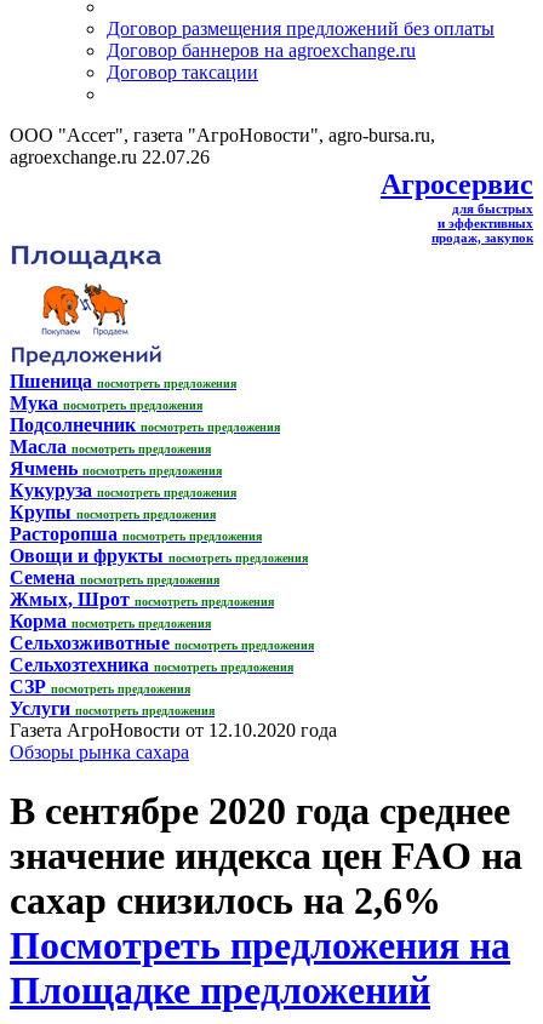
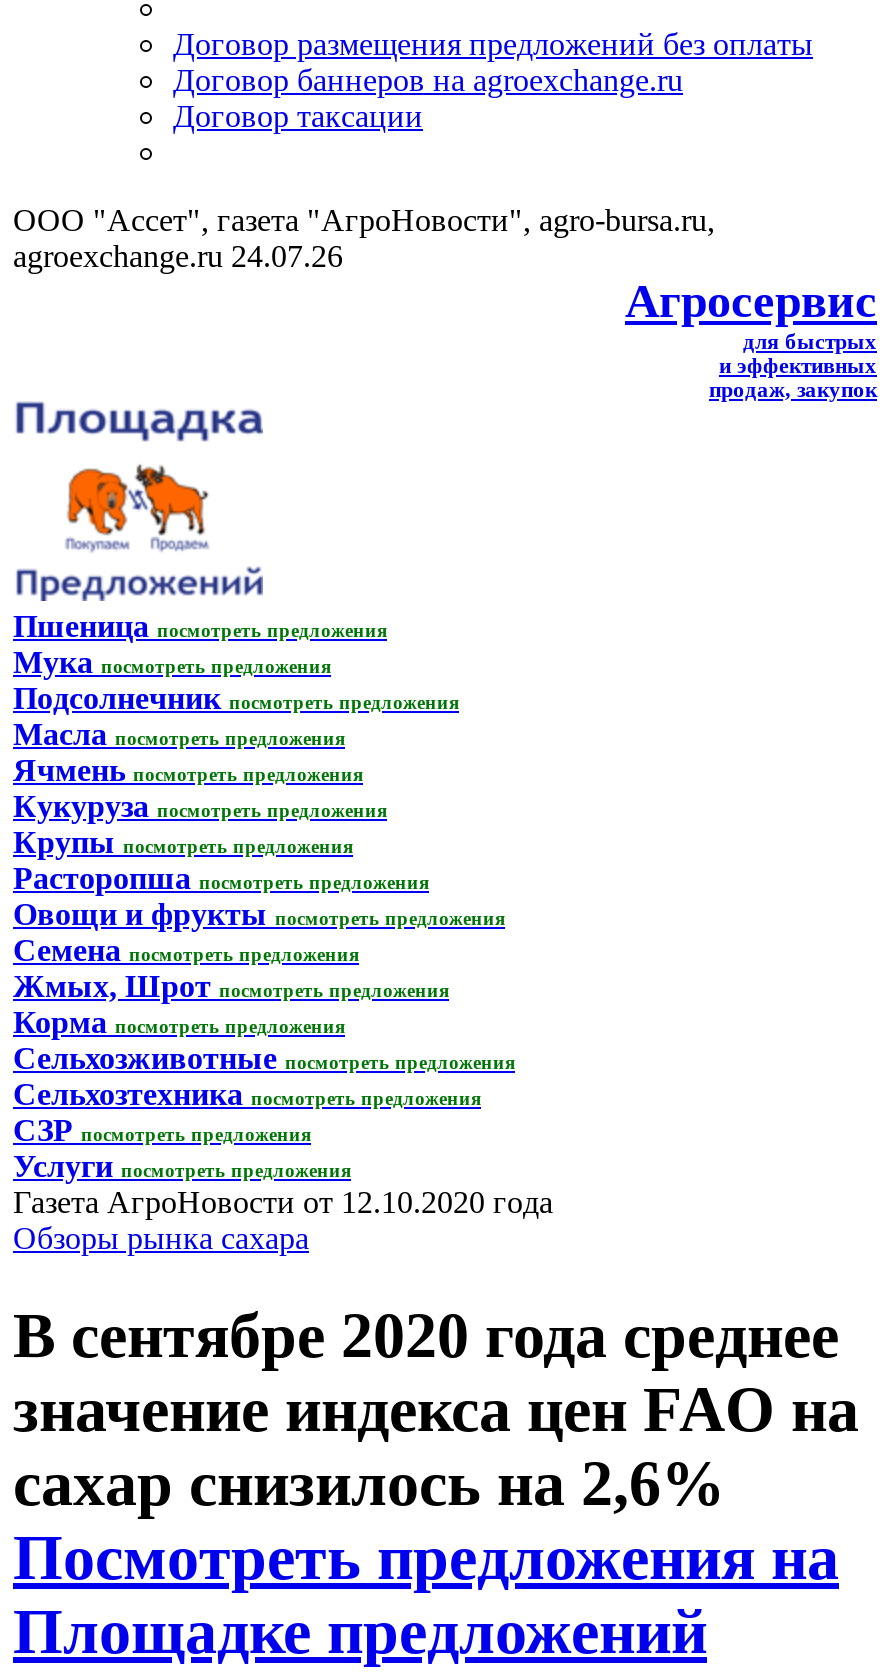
- agroexchange.ru 22.07.26
+ agroexchange.ru 24.07.26
